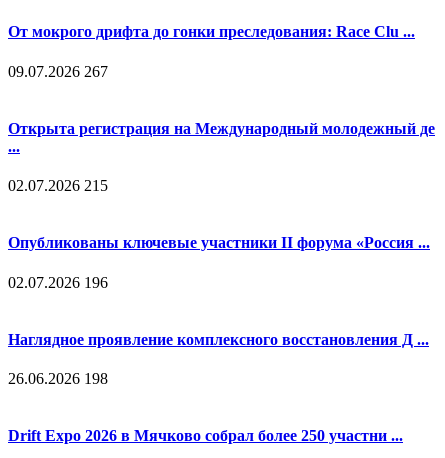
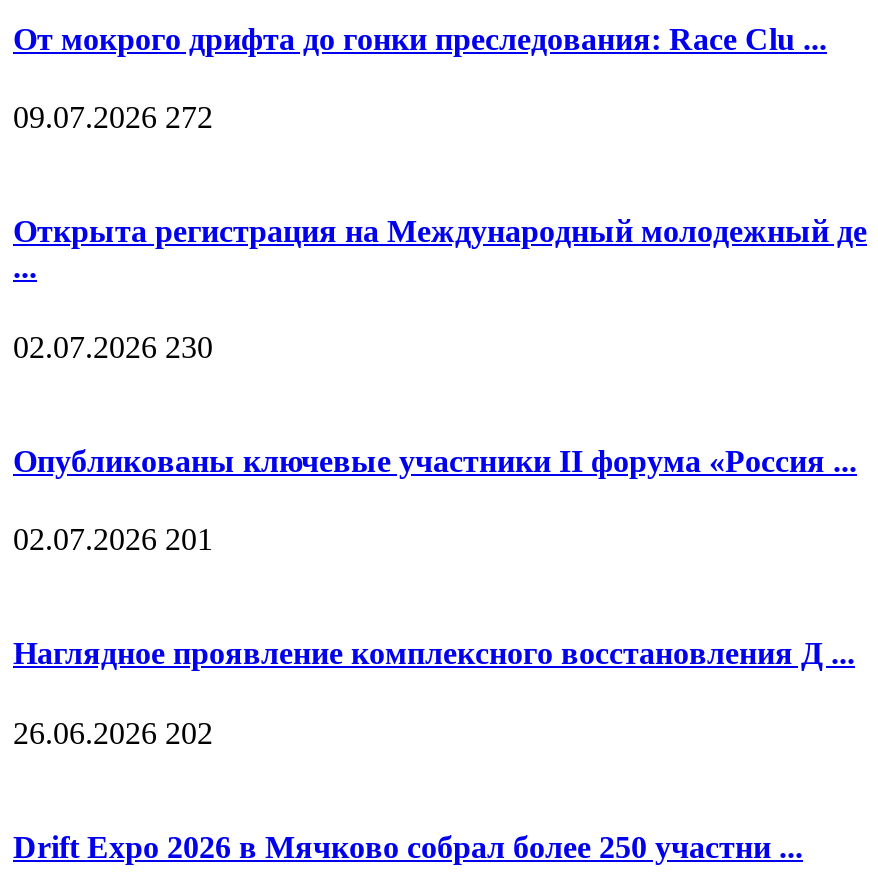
- 09.07.2026 267
+ 09.07.2026 272

- 02.07.2026 215
+ 02.07.2026 230

- 02.07.2026 196
+ 02.07.2026 201

- 26.06.2026 198
+ 26.06.2026 202
